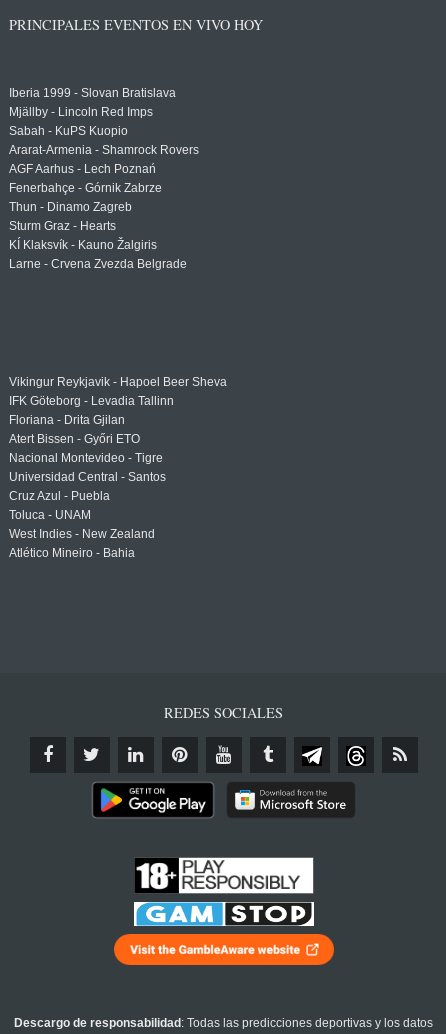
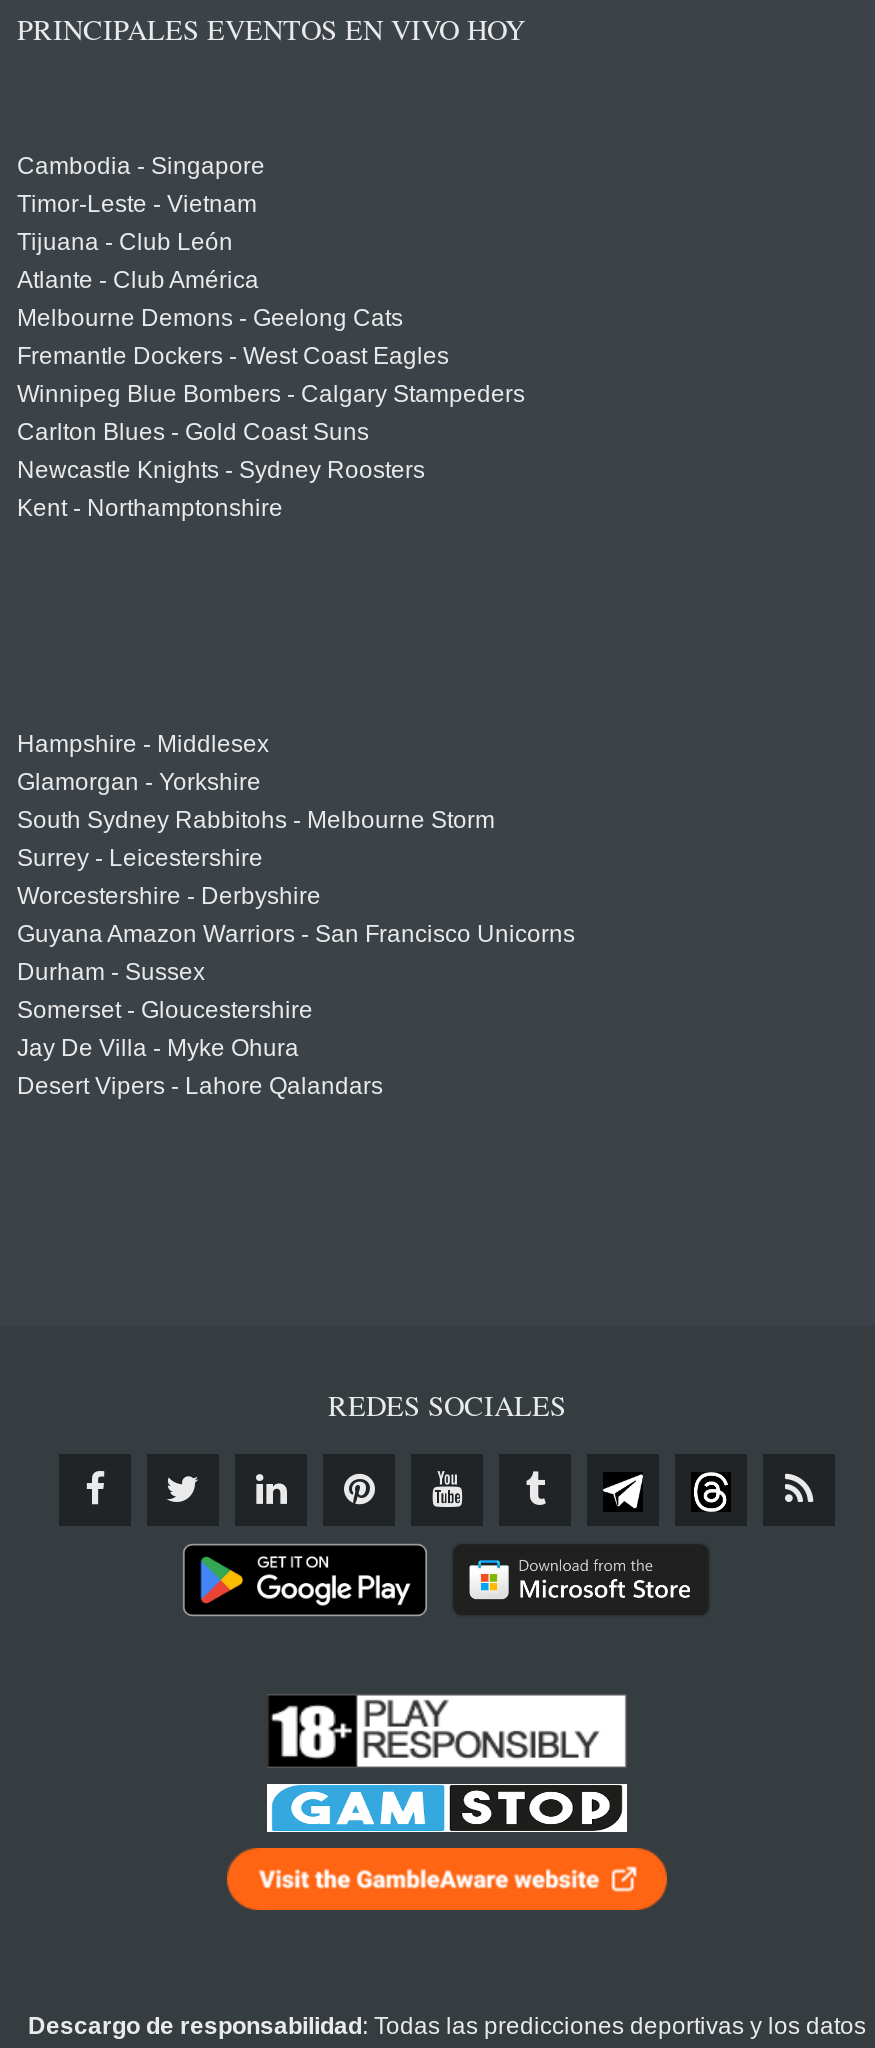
- Iberia 1999 - Slovan Bratislava
- Mjällby - Lincoln Red Imps
- Sabah - KuPS Kuopio
- Ararat-Armenia - Shamrock Rovers
- AGF Aarhus - Lech Poznań
- Fenerbahçe - Górnik Zabrze
- Thun - Dinamo Zagreb
- Sturm Graz - Hearts
- KÍ Klaksvík - Kauno Žalgiris
- Larne - Crvena Zvezda Belgrade
+ Cambodia - Singapore
+ Timor-Leste - Vietnam
+ Tijuana - Club León
+ Atlante - Club América
+ Melbourne Demons - Geelong Cats
+ Fremantle Dockers - West Coast Eagles
+ Winnipeg Blue Bombers - Calgary Stampeders
+ Carlton Blues - Gold Coast Suns
+ Newcastle Knights - Sydney Roosters
+ Kent - Northamptonshire

- Vikingur Reykjavik - Hapoel Beer Sheva
- IFK Göteborg - Levadia Tallinn
- Floriana - Drita Gjilan
- Atert Bissen - Győri ETO
- Nacional Montevideo - Tigre
- Universidad Central - Santos
- Cruz Azul - Puebla
- Toluca - UNAM
- West Indies - New Zealand
- Atlético Mineiro - Bahia
+ Hampshire - Middlesex
+ Glamorgan - Yorkshire
+ South Sydney Rabbitohs - Melbourne Storm
+ Surrey - Leicestershire
+ Worcestershire - Derbyshire
+ Guyana Amazon Warriors - San Francisco Unicorns
+ Durham - Sussex
+ Somerset - Gloucestershire
+ Jay De Villa - Myke Ohura
+ Desert Vipers - Lahore Qalandars
